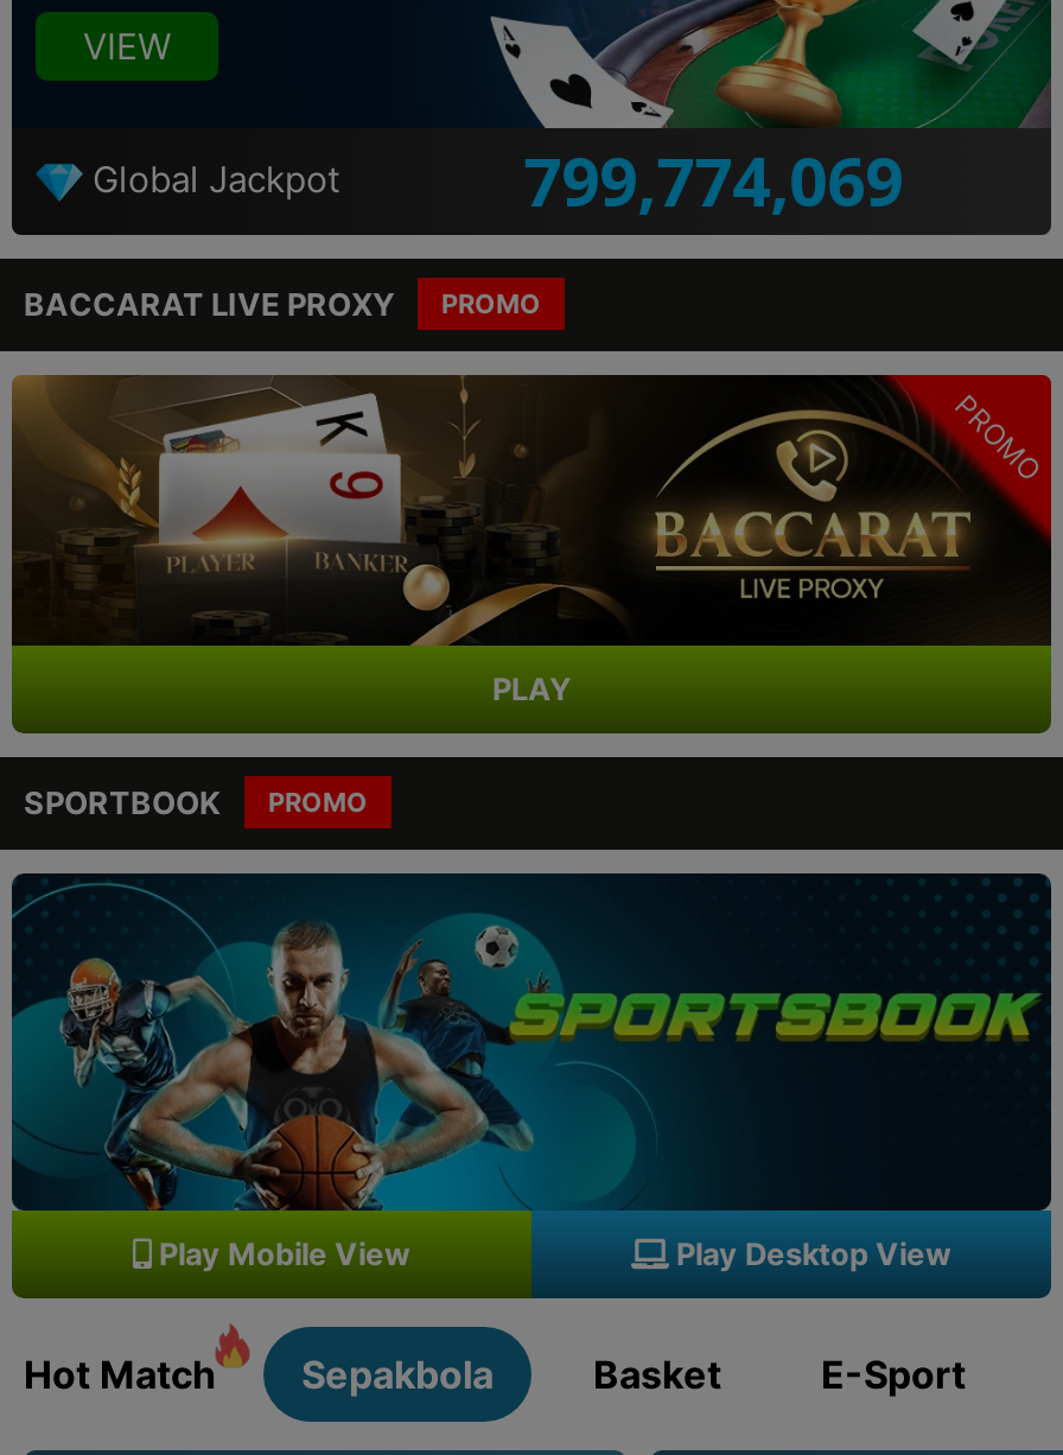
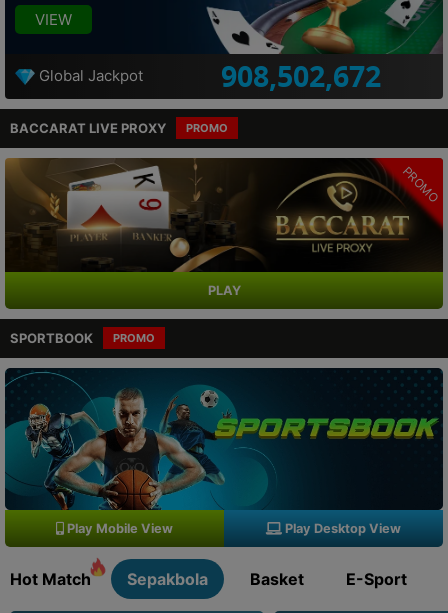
- 799,774,069
+ 908,502,672
